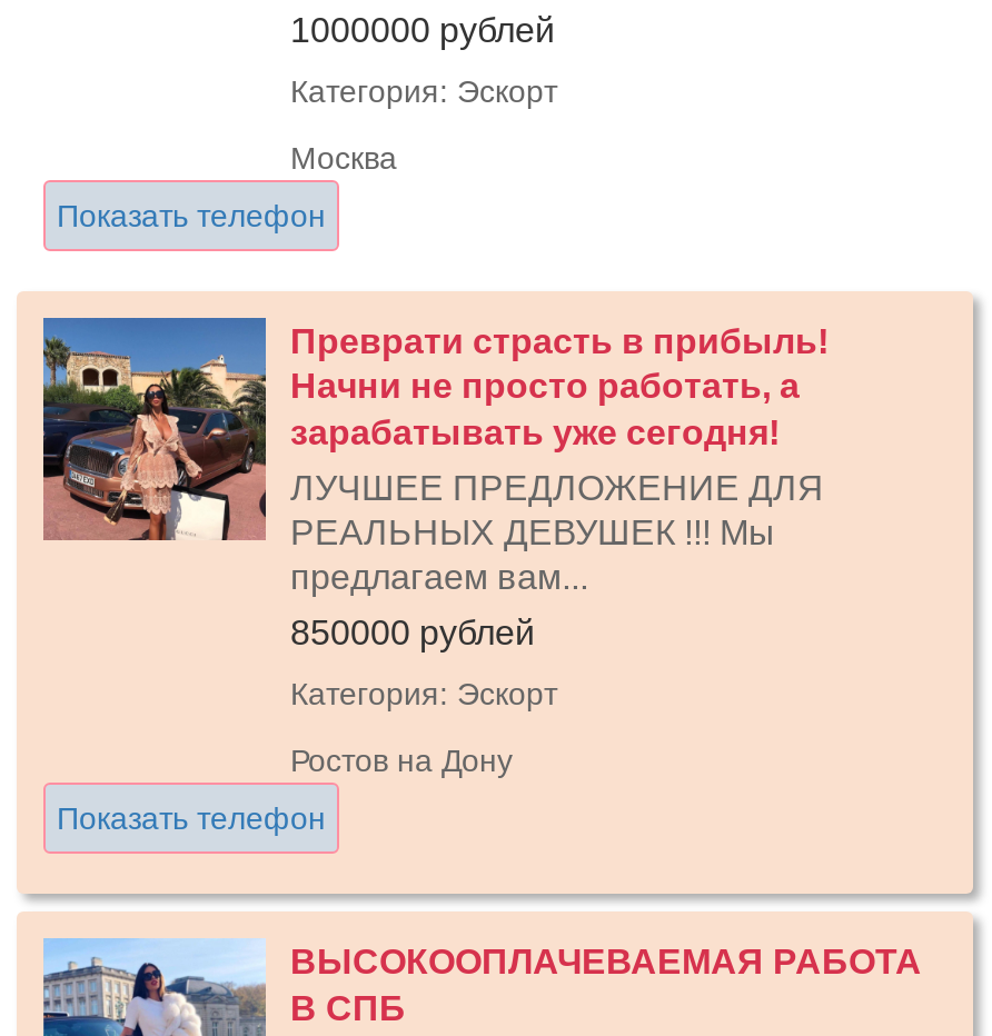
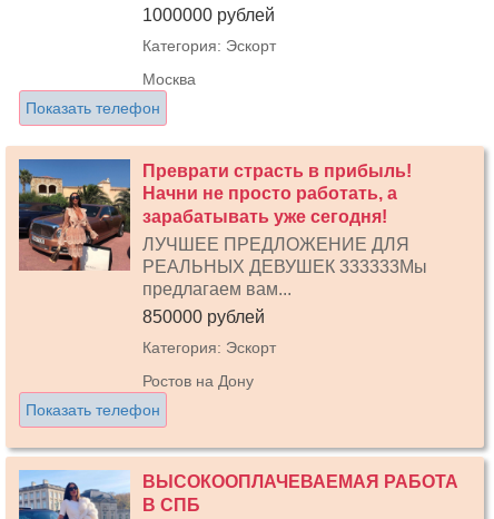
- РЕАЛЬНЫХ ДЕВУШЕК !!! Мы
+ РЕАЛЬНЫХ ДЕВУШЕК 333333Мы
